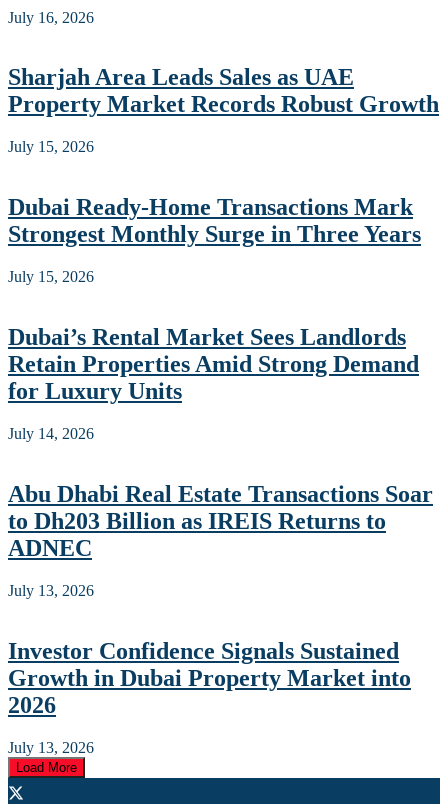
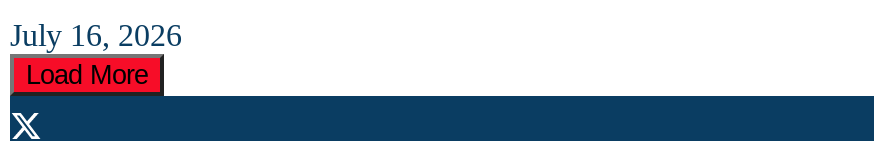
- Sharjah Area Leads Sales as UAE
- Property Market Records Robust Growth
- July 15, 2026
- Dubai Ready-Home Transactions Mark
- Strongest Monthly Surge in Three Years
- July 15, 2026
- Dubai’s Rental Market Sees Landlords
- Retain Properties Amid Strong Demand
- for Luxury Units
- July 14, 2026
- Abu Dhabi Real Estate Transactions Soar
- to Dh203 Billion as IREIS Returns to
- ADNEC
- July 13, 2026
- Investor Confidence Signals Sustained
- Growth in Dubai Property Market into
- 2026
- July 13, 2026
